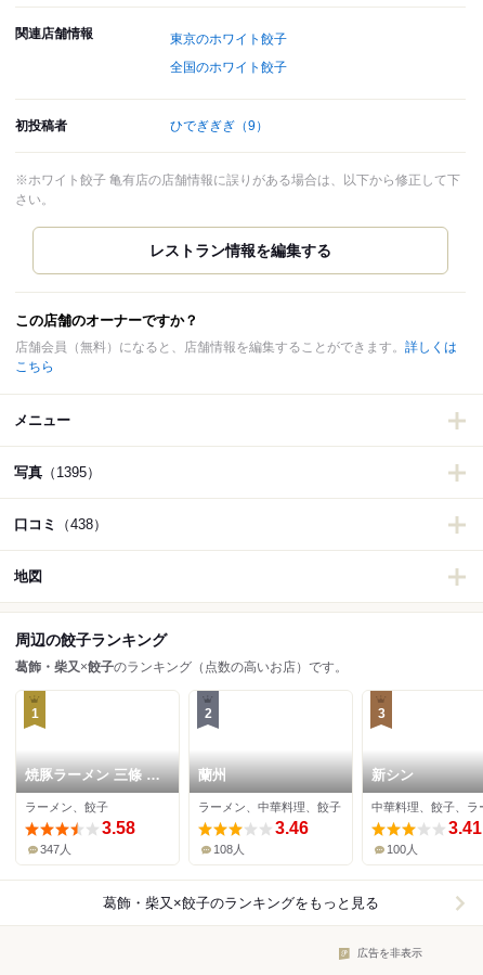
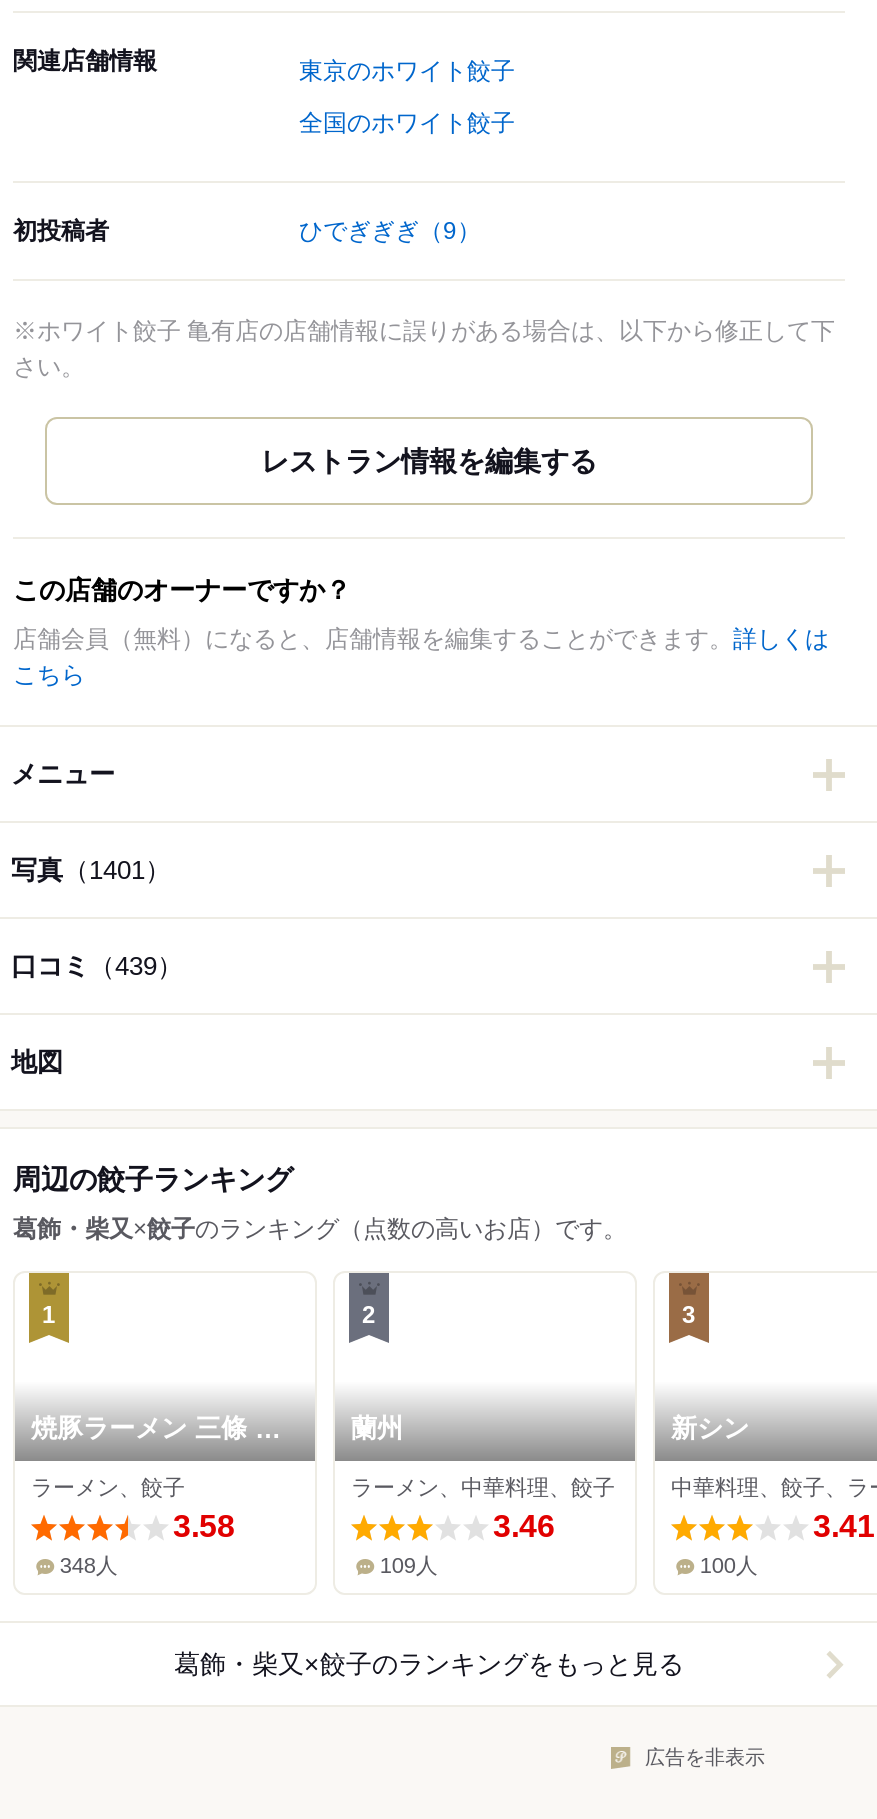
- 写真（1395）
+ 写真（1401）

- 口コミ（438）
+ 口コミ（439）

- 347人
+ 348人

- 108人
+ 109人
